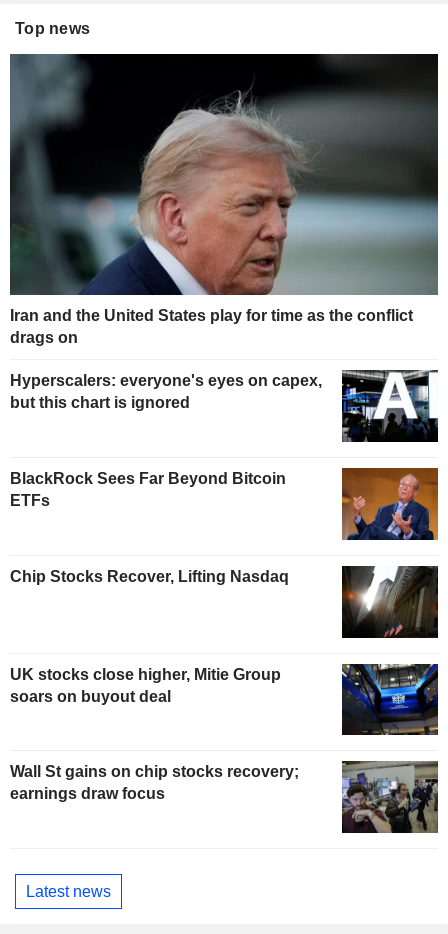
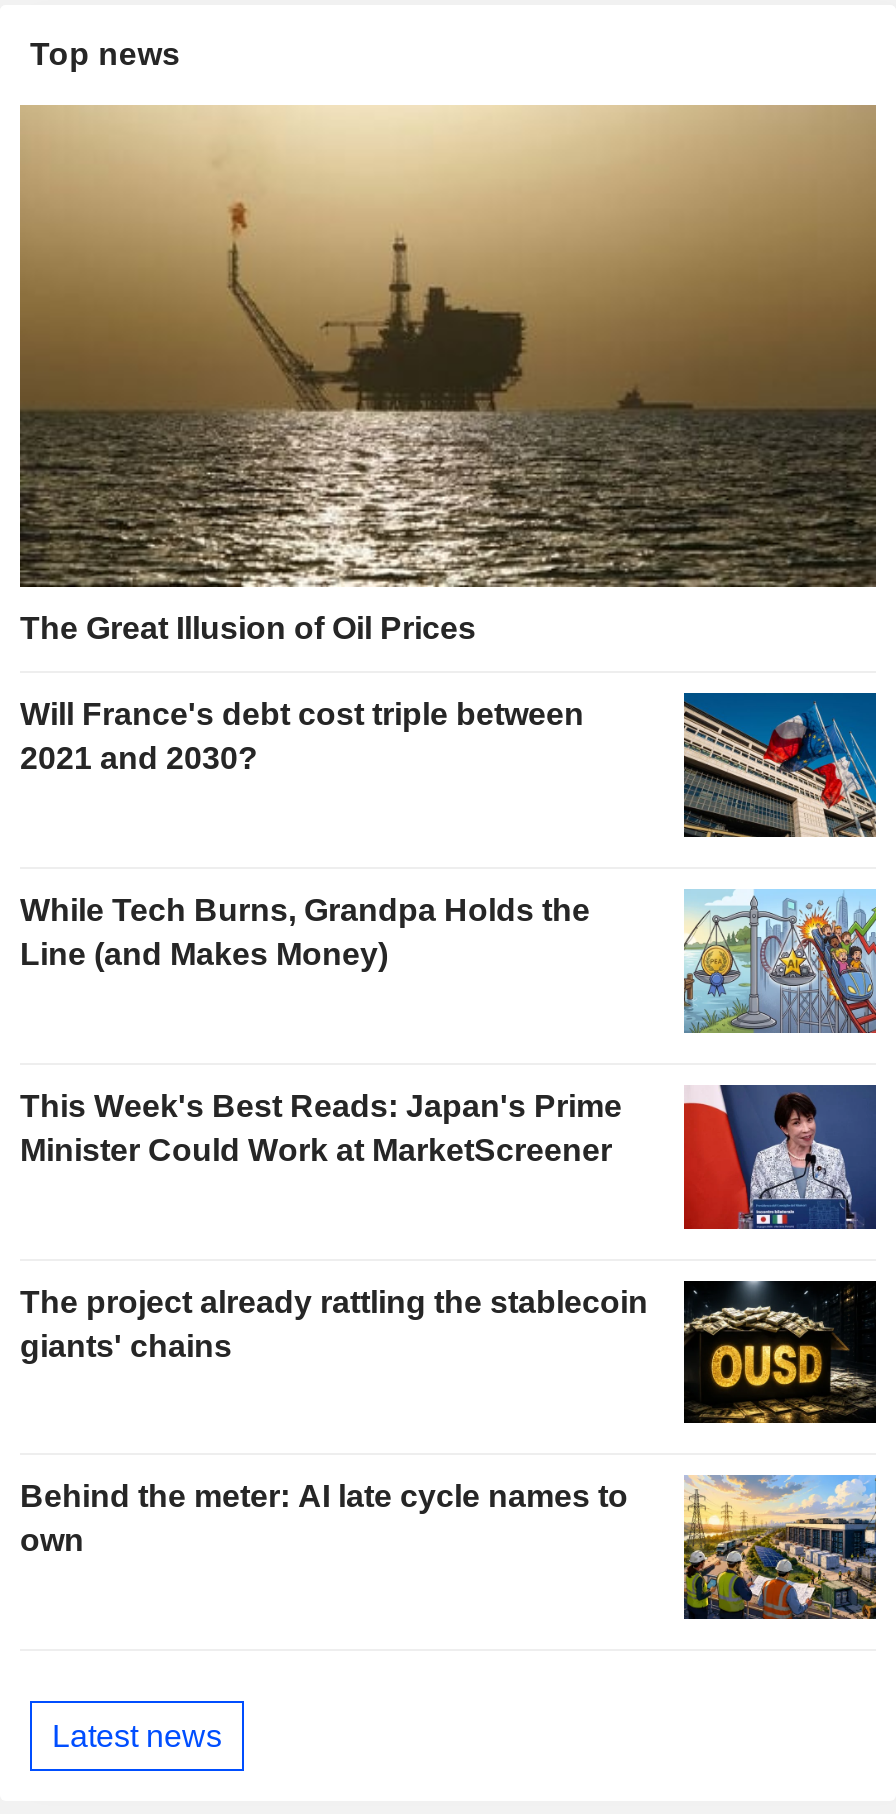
- [image]
- Iran and the United States play for time as the conflict
- drags on
+ [image]
+ The Great Illusion of Oil Prices

- Hyperscalers: everyone's eyes on capex,
- but this chart is ignored
+ Will France's debt cost triple between
+ 2021 and 2030?

- [image]
+ [image]

- BlackRock Sees Far Beyond Bitcoin
- ETFs
+ While Tech Burns, Grandpa Holds the
+ Line (and Makes Money)

- [image]
+ [image]

- Chip Stocks Recover, Lifting Nasdaq
+ This Week's Best Reads: Japan's Prime
+ Minister Could Work at MarketScreener

- [image]
+ [image]

- UK stocks close higher, Mitie Group
- soars on buyout deal
+ The project already rattling the stablecoin
+ giants' chains

- [image]
+ [image]

- Wall St gains on chip stocks recovery;
- earnings draw focus
+ Behind the meter: AI late cycle names to
+ own

- [image]
+ [image]
